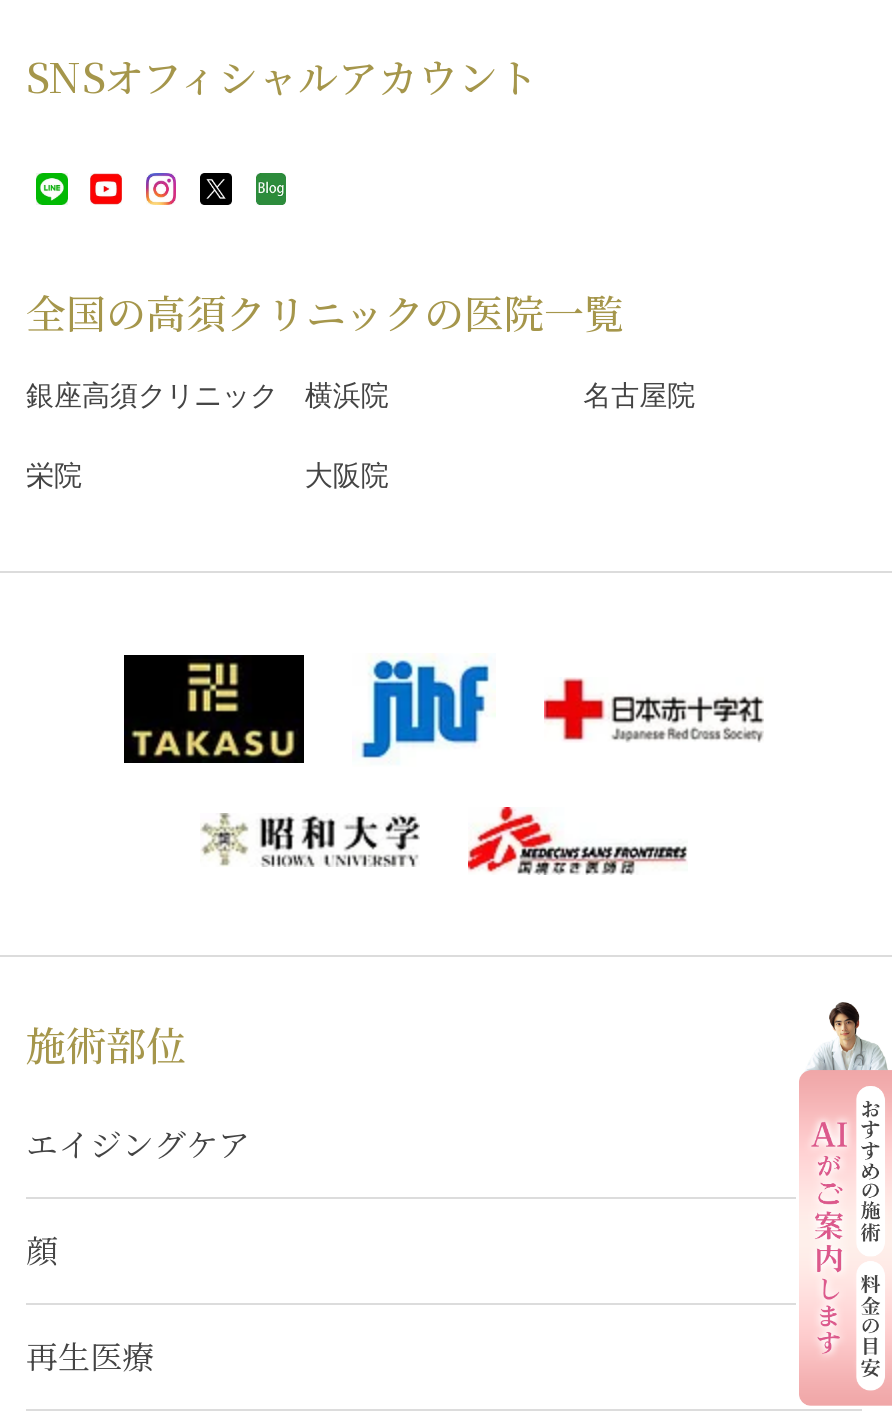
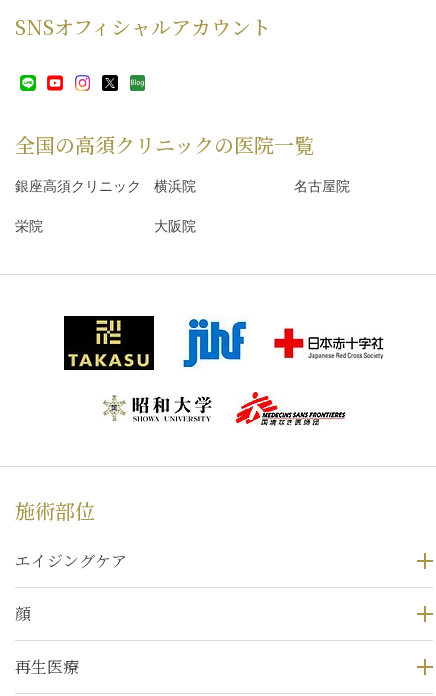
- [image]
